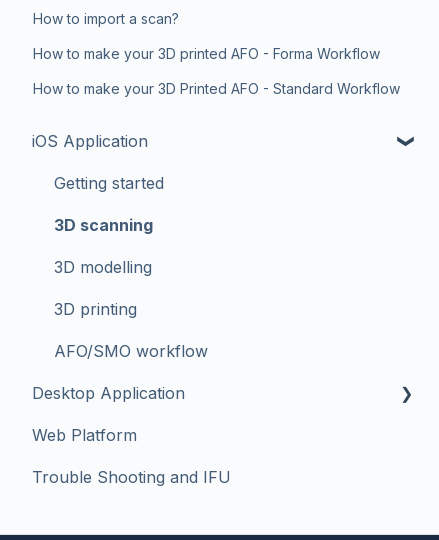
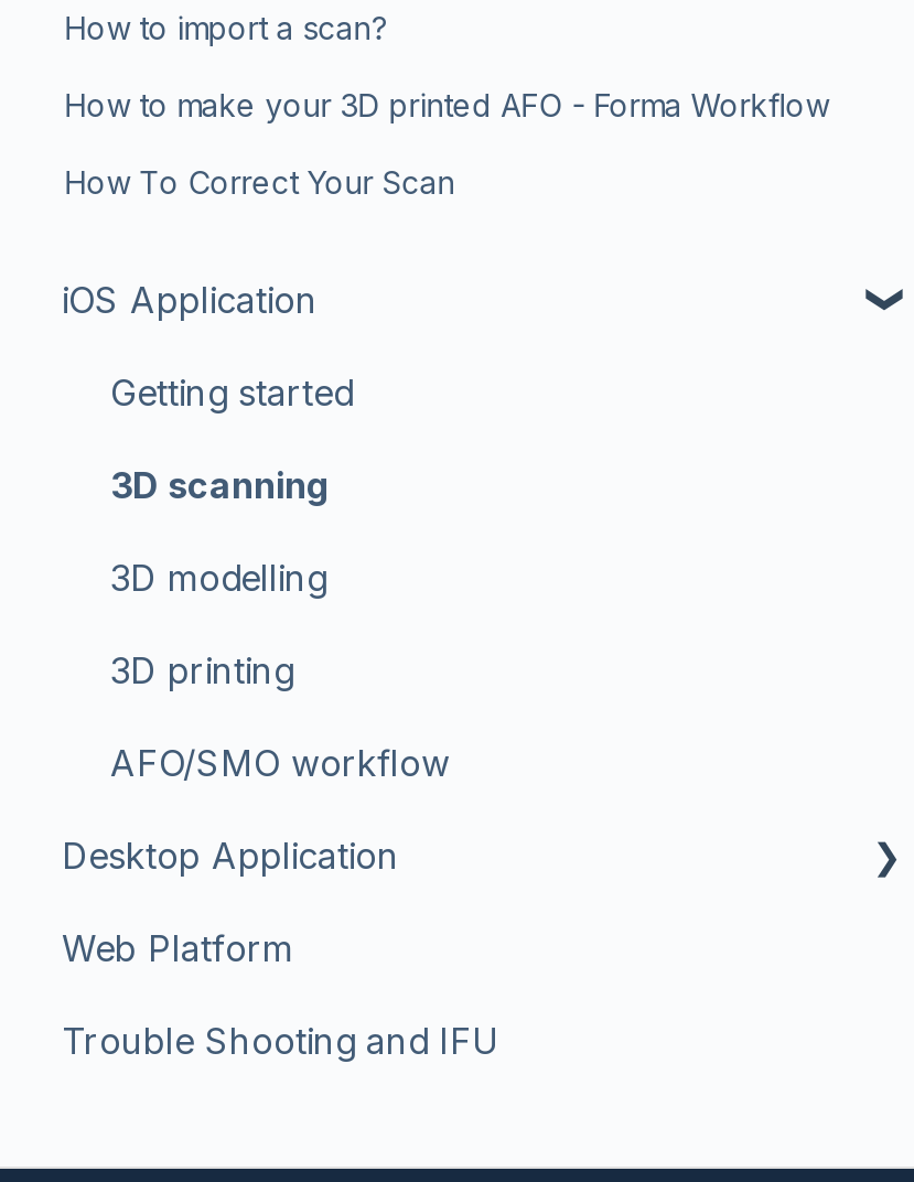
- How to make your 3D Printed AFO - Standard Workflow
+ How To Correct Your Scan
